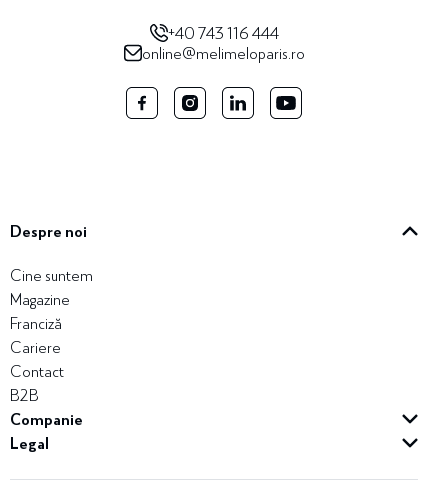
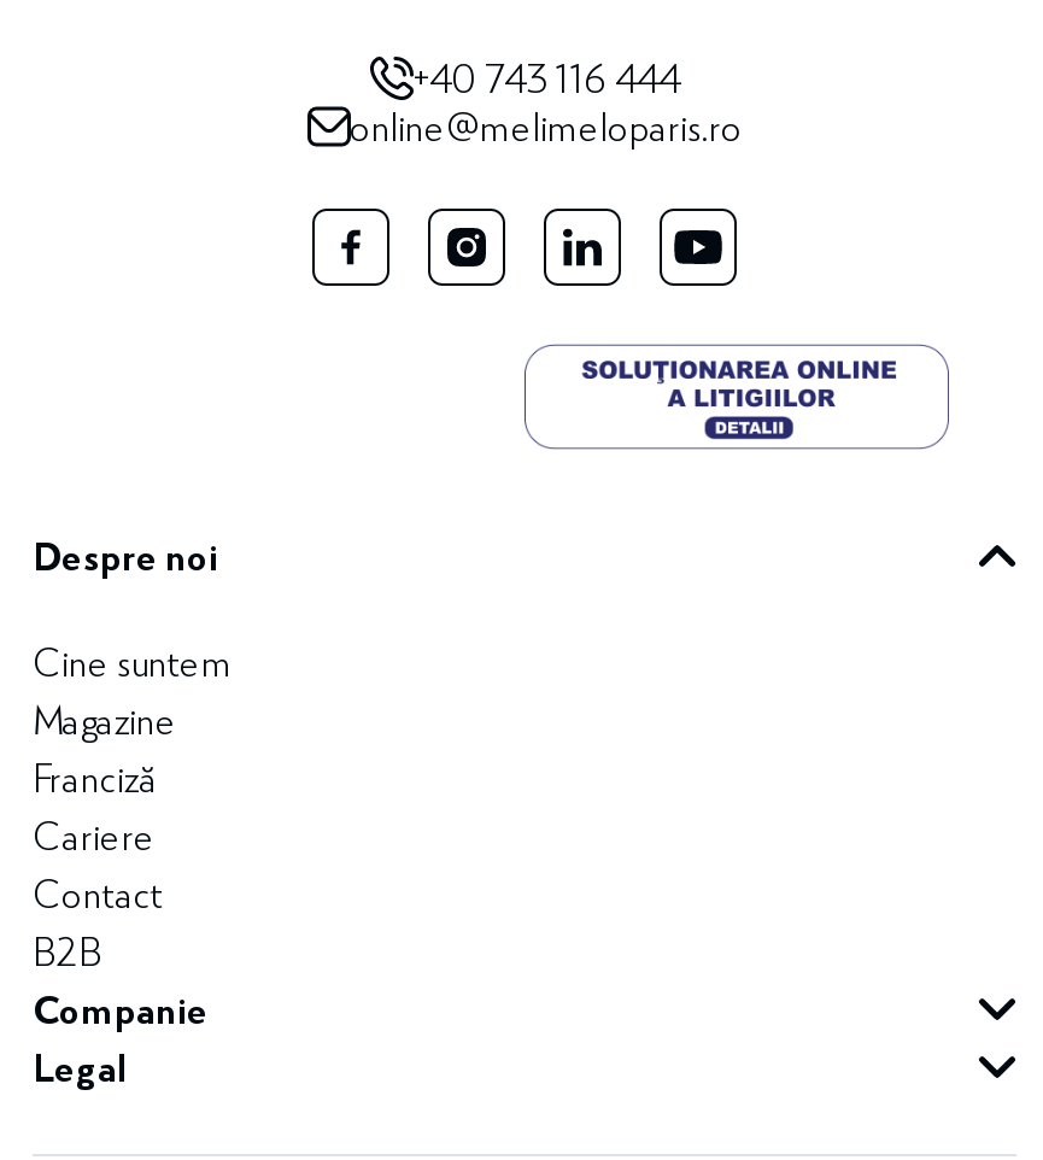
+ [image]
